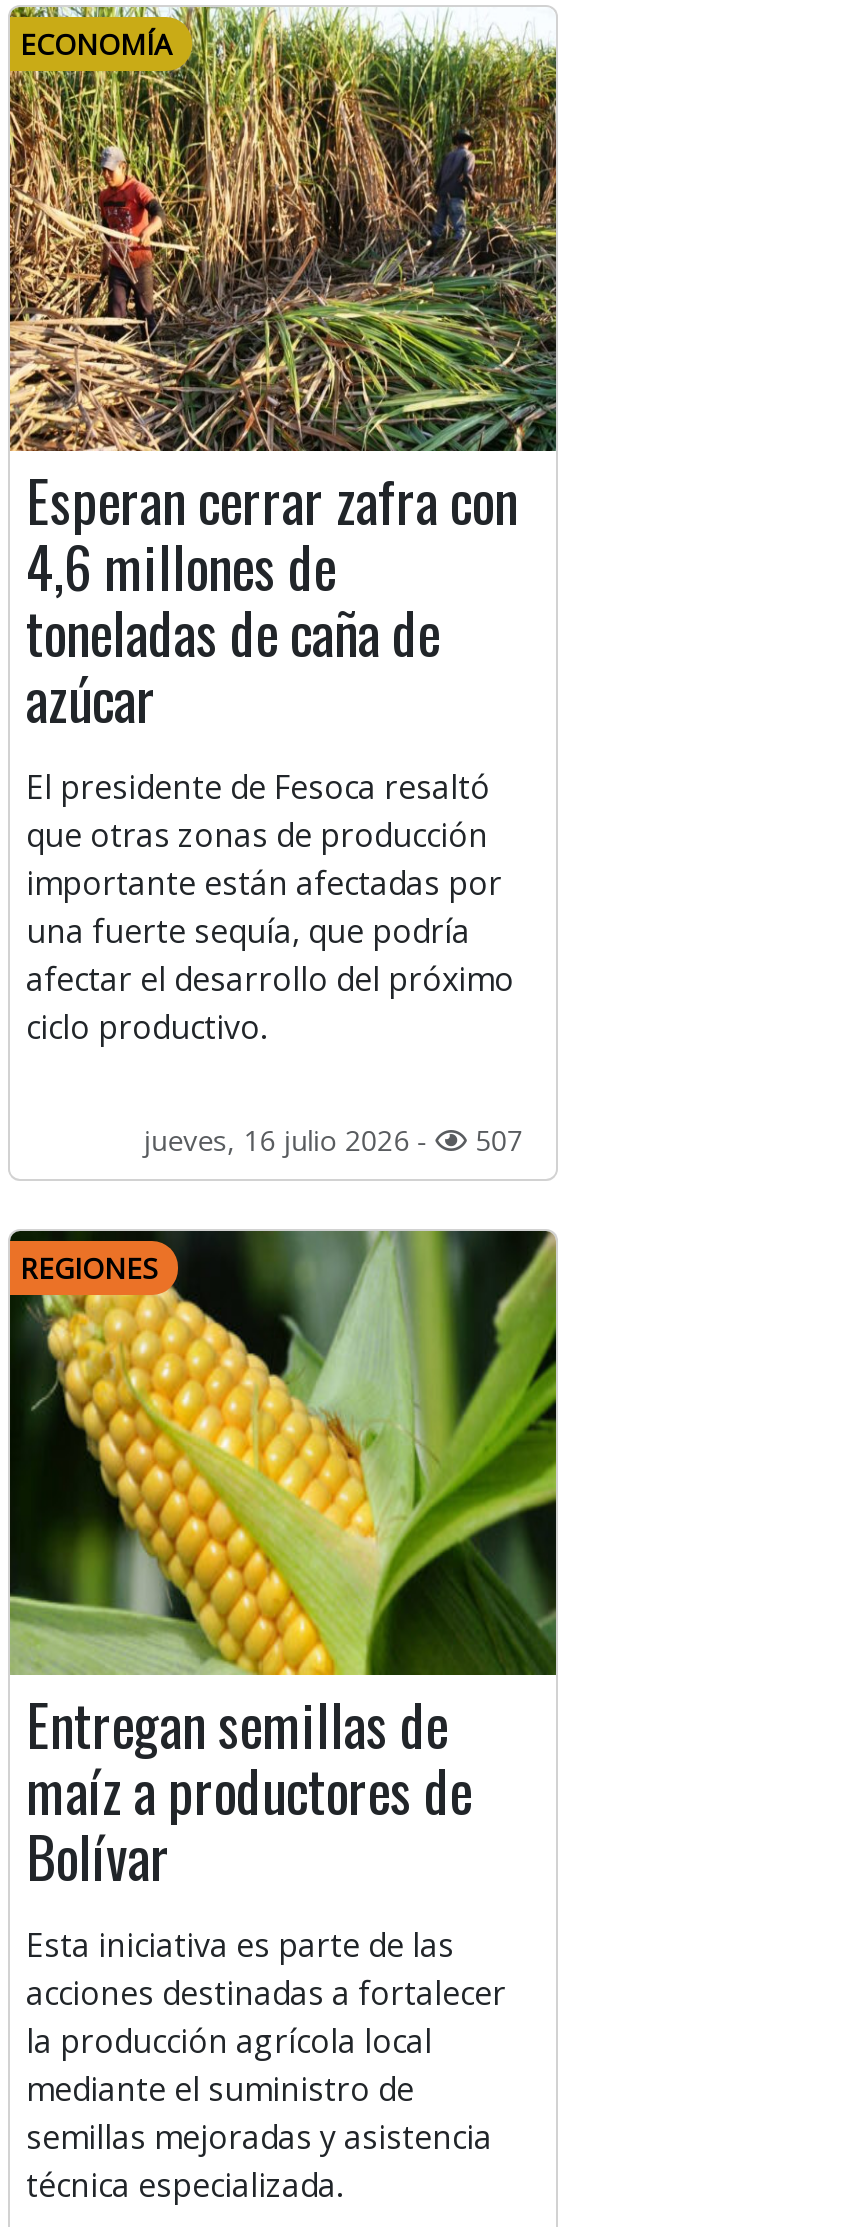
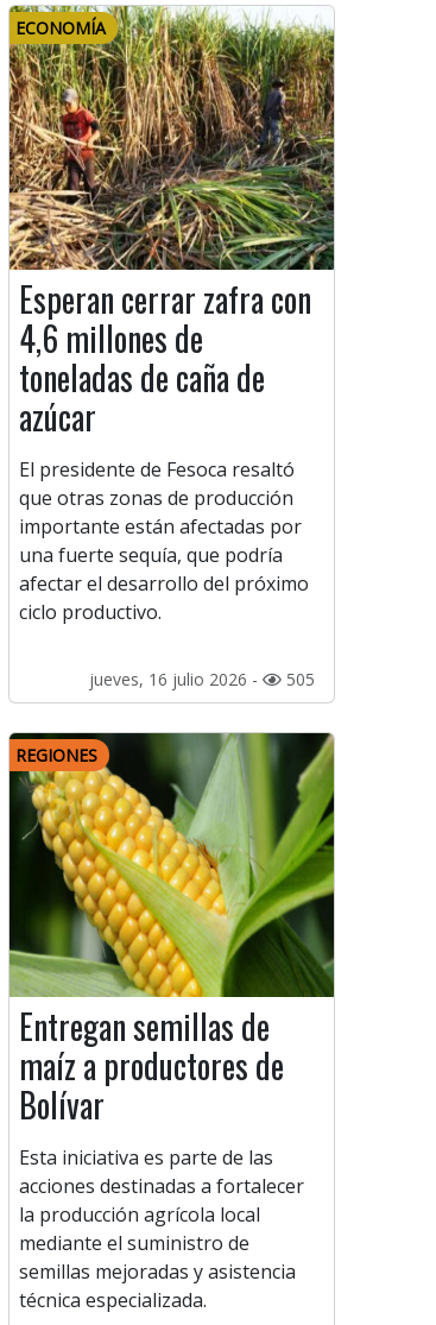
- jueves, 16 julio 2026 - 507
+ jueves, 16 julio 2026 - 505
